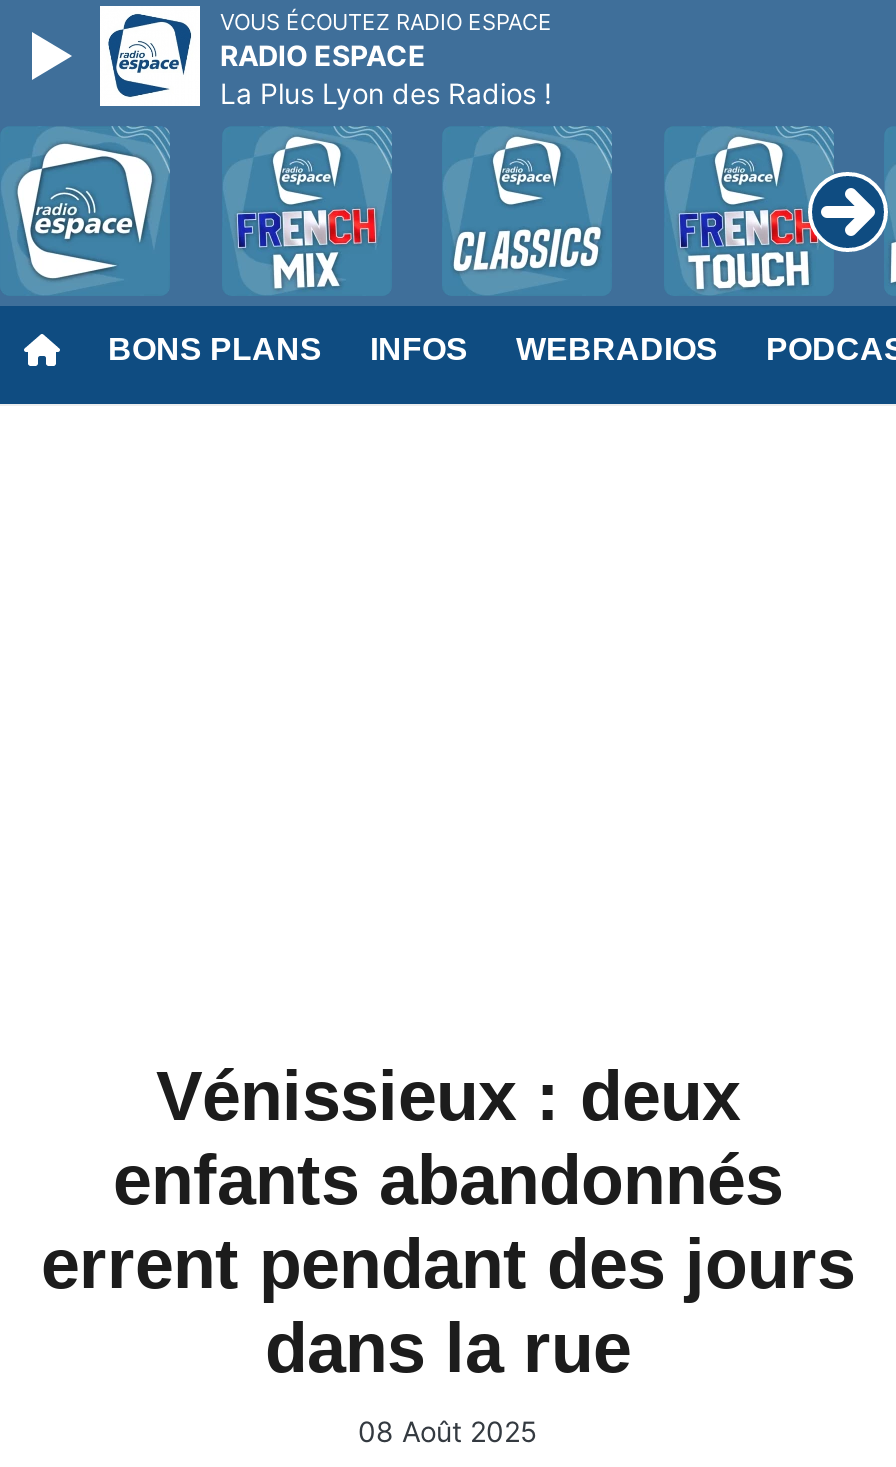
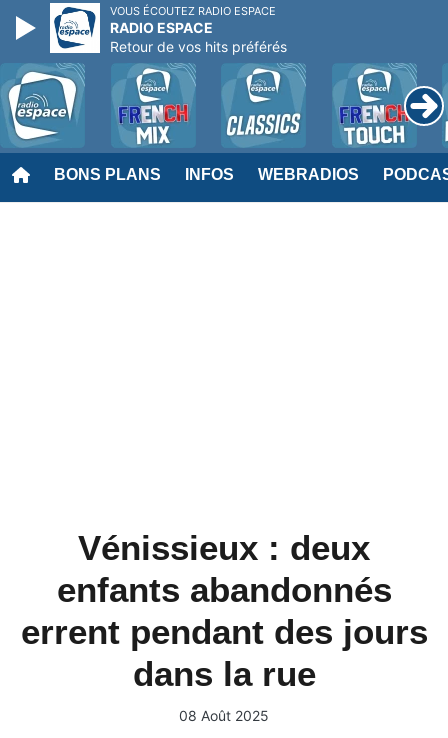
- La Plus Lyon des Radios !
+ Retour de vos hits préférés
